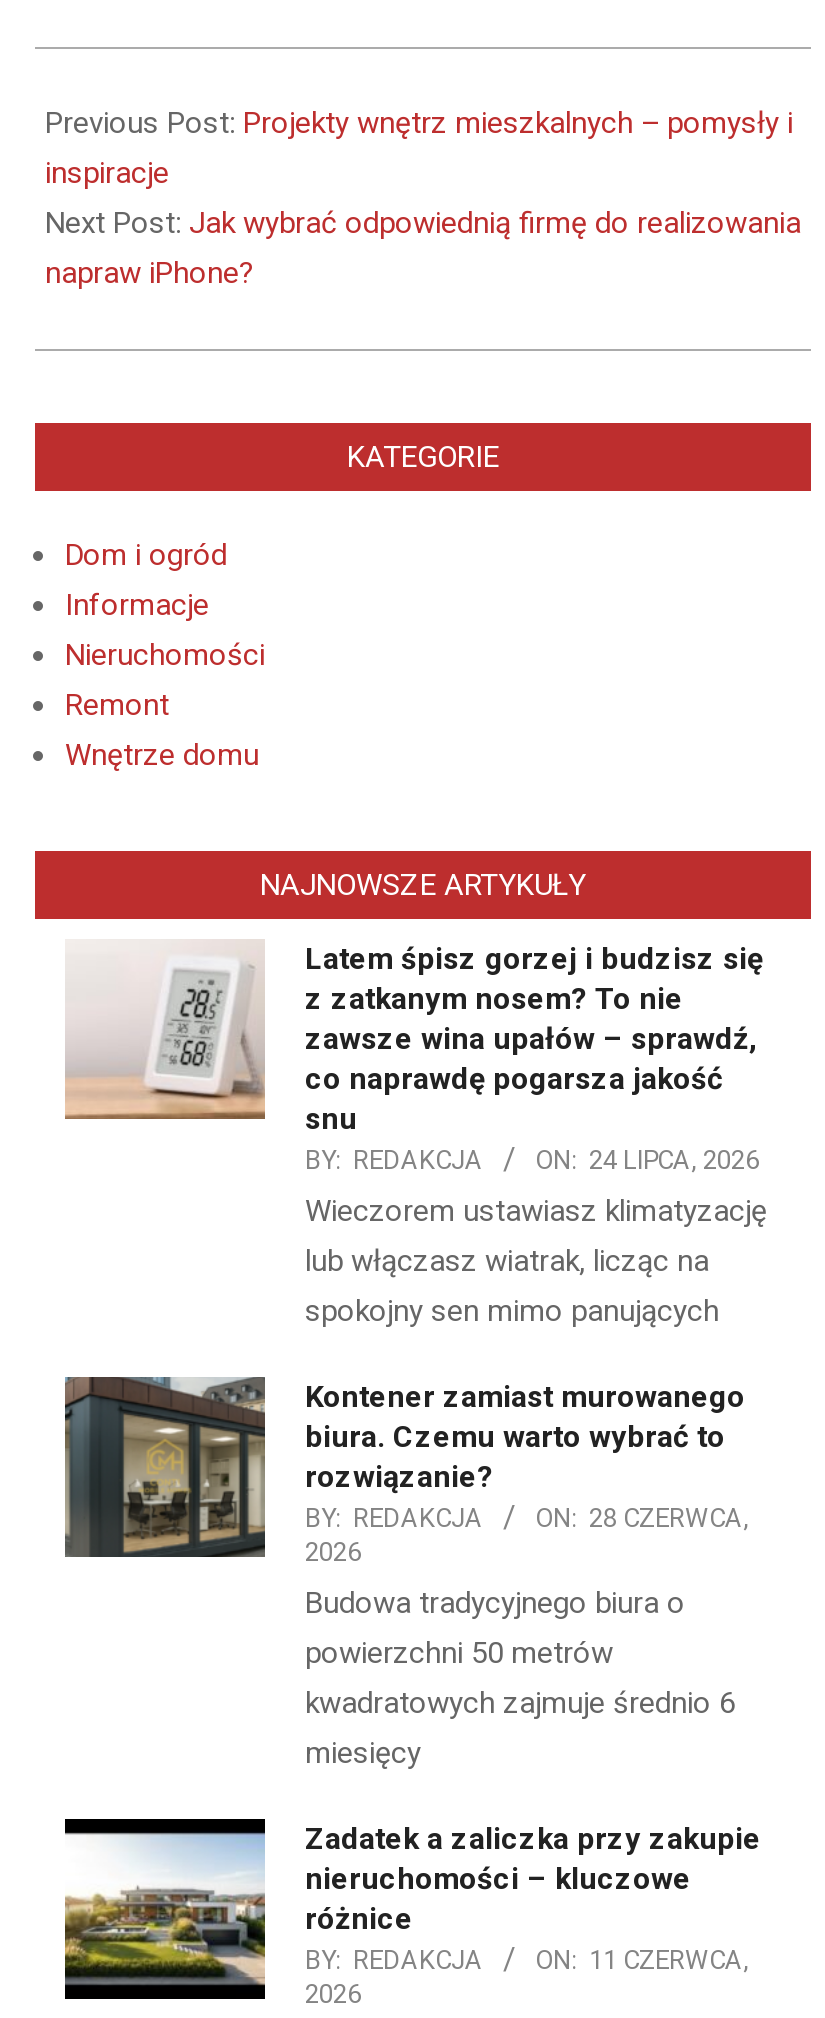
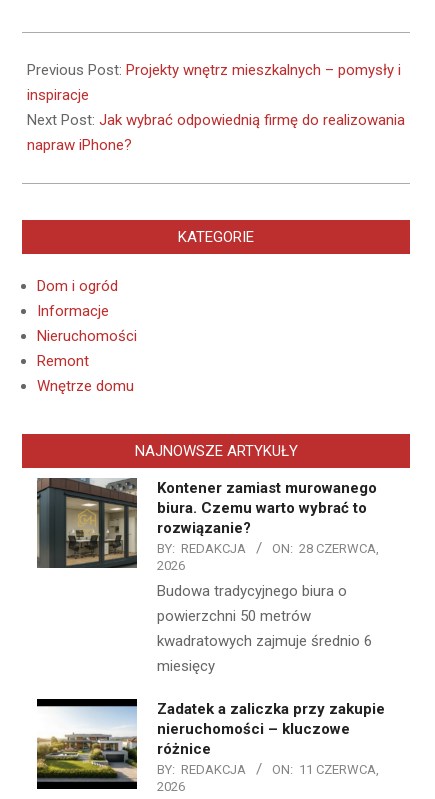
- [image]
- Latem śpisz gorzej i budzisz się
- z zatkanym nosem? To nie
- zawsze wina upałów – sprawdź,
- co naprawdę pogarsza jakość
- snu
- BY: REDAKCJA
- ON: 24 LIPCA, 2026
- Wieczorem ustawiasz klimatyzację
- lub włączasz wiatrak, licząc na
- spokojny sen mimo panujących
